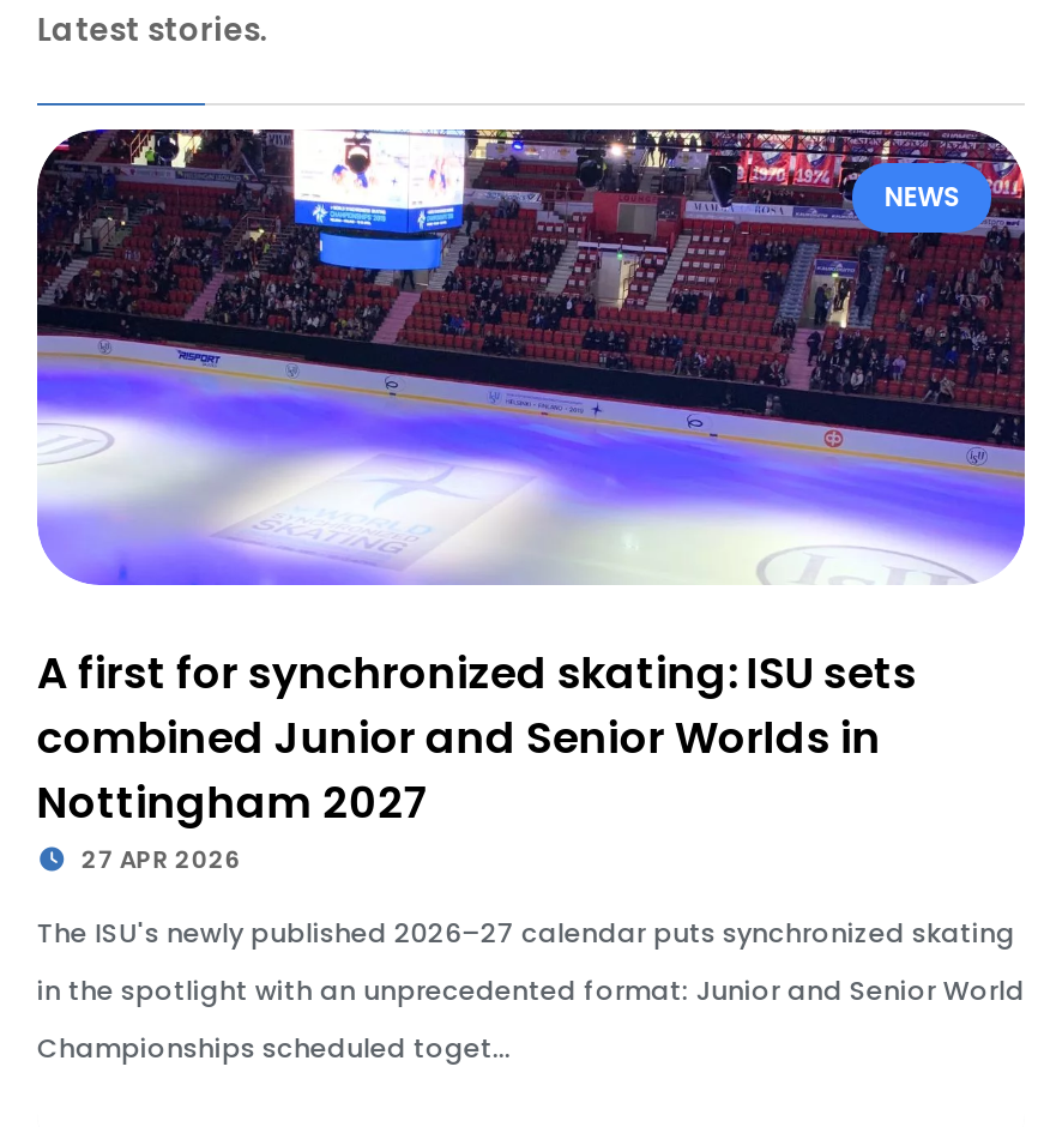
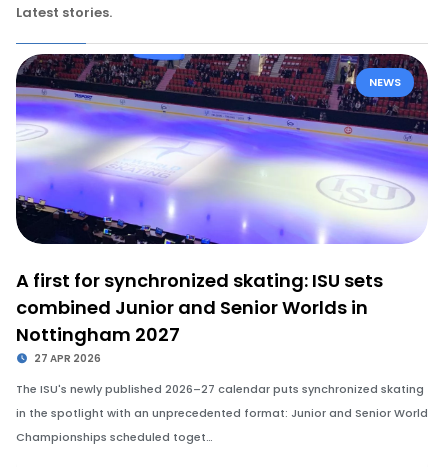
- [image]
+ [image]
